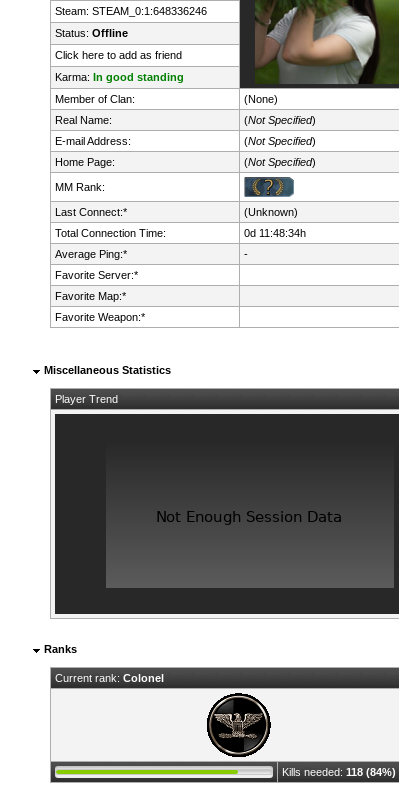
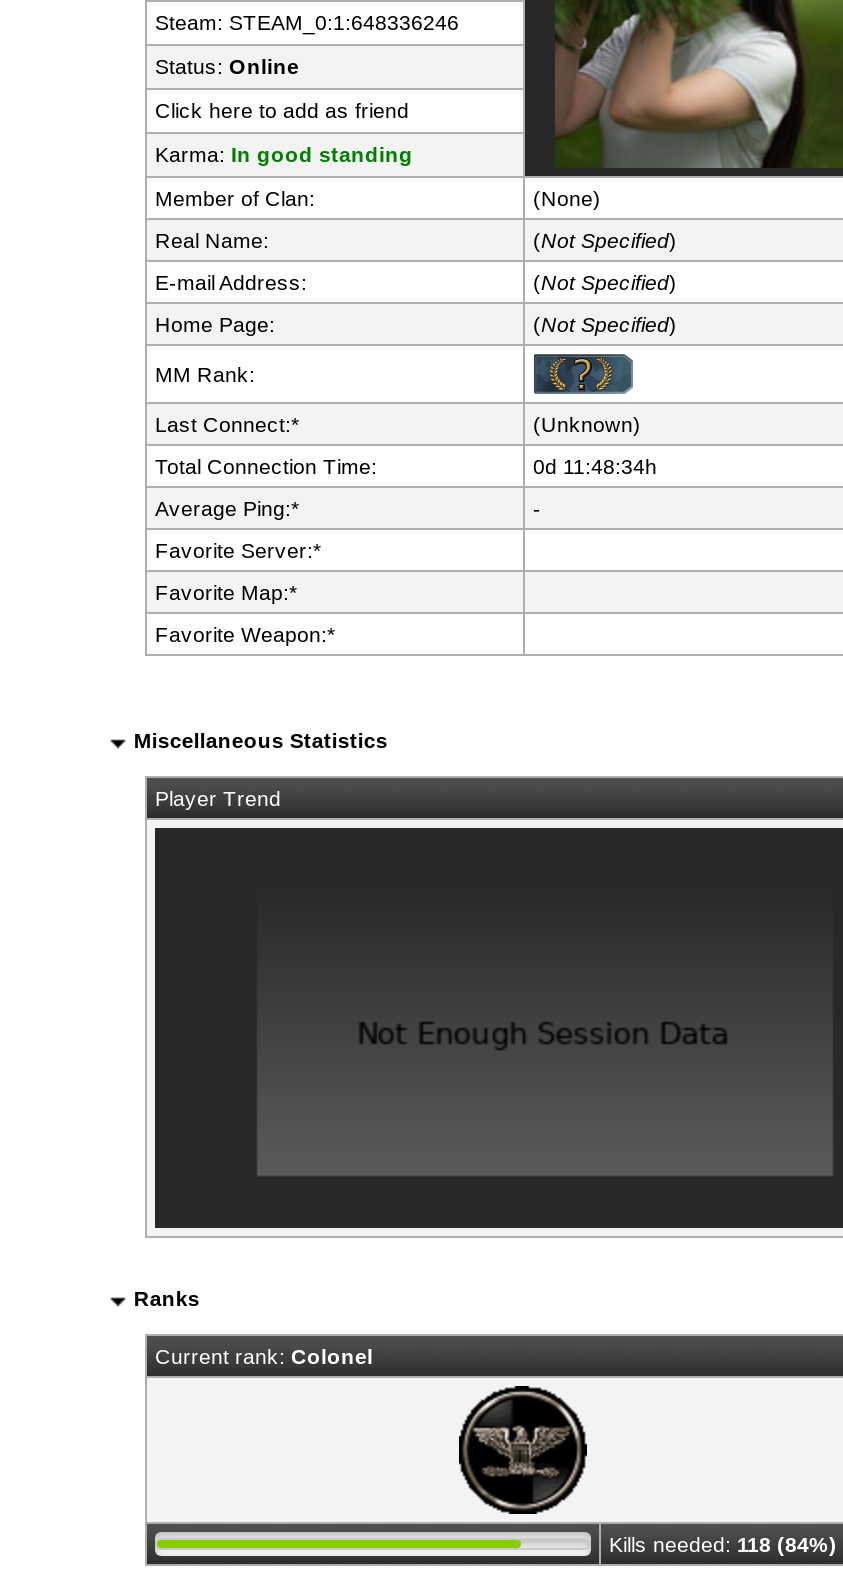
- Status: Offline
+ Status: Online
